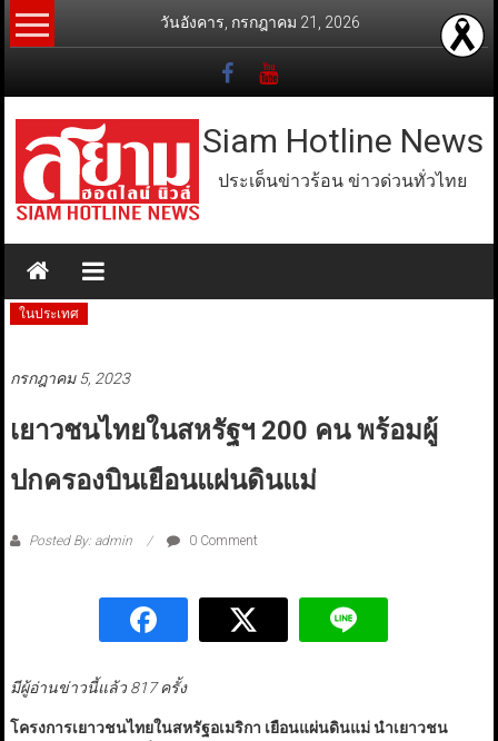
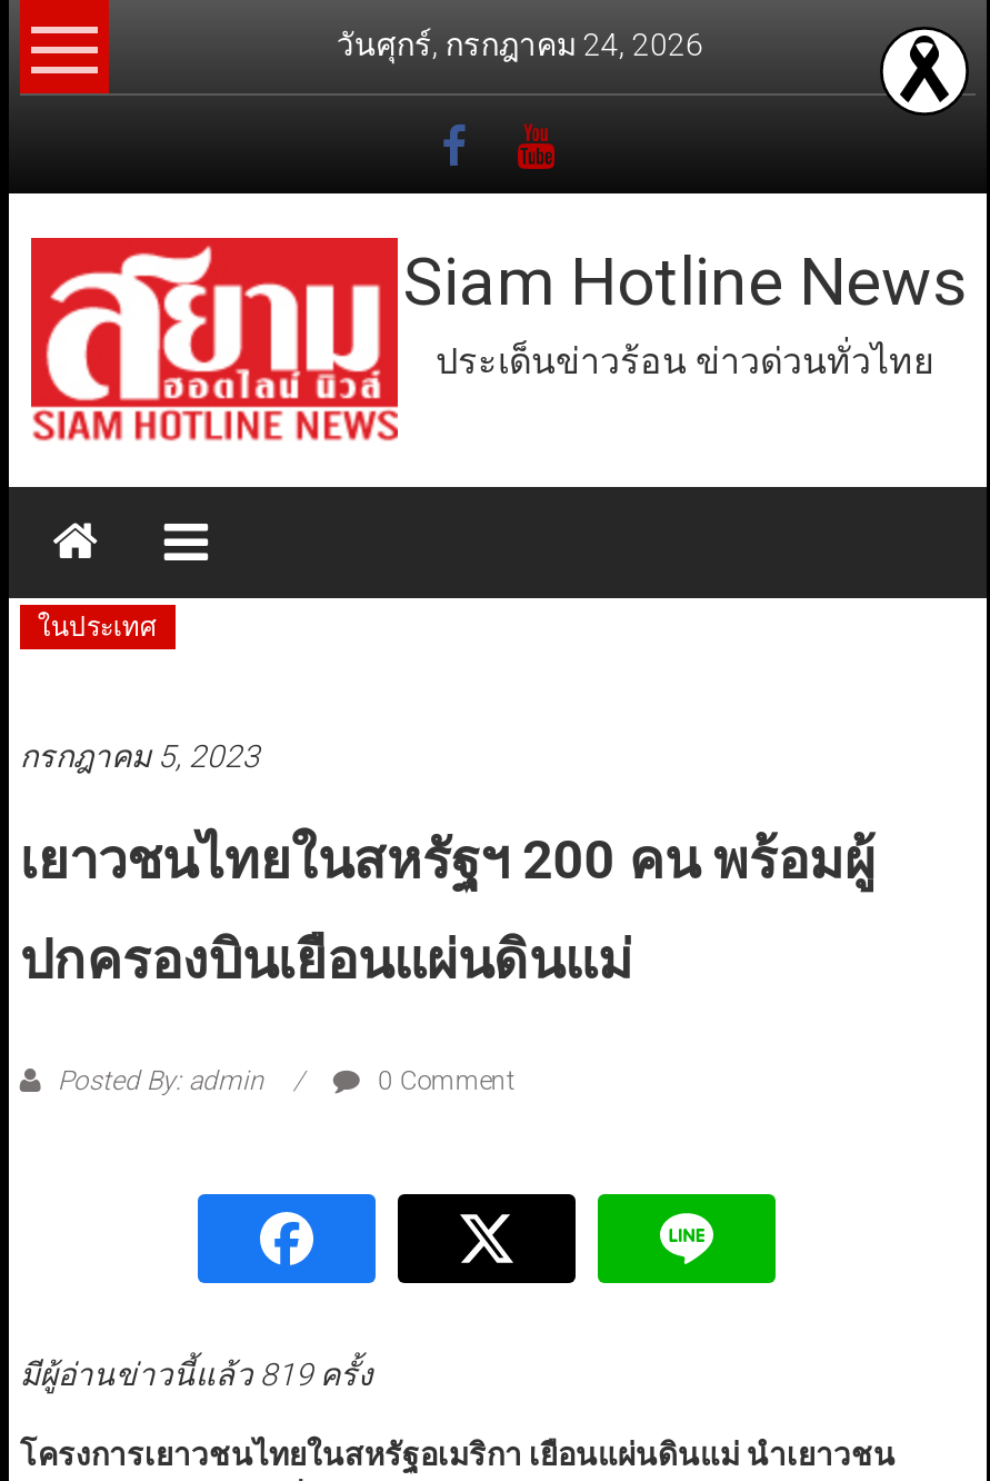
- วันอังคาร, กรกฎาคม 21, 2026
+ วันศุกร์, กรกฎาคม 24, 2026

- มีผู้อ่านข่าวนี้แล้ว 817 ครั้ง
+ มีผู้อ่านข่าวนี้แล้ว 819 ครั้ง
